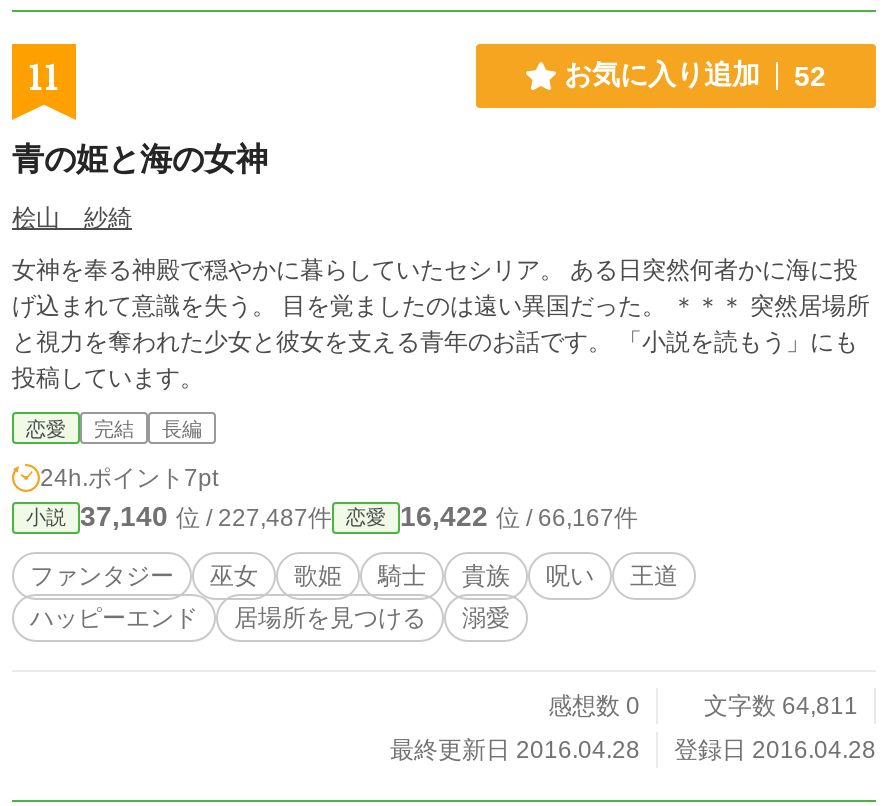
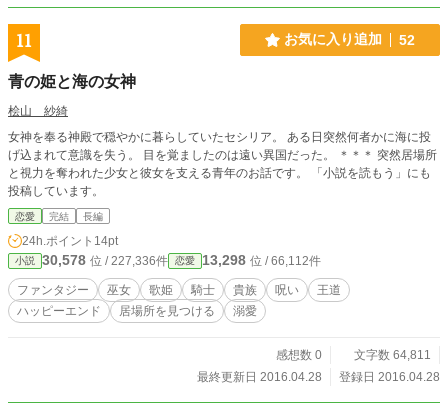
- 24h.ポイント7pt
+ 24h.ポイント14pt

- 37,140位 / 227,487件
+ 30,578位 / 227,336件

- 16,422位 / 66,167件
+ 13,298位 / 66,112件
